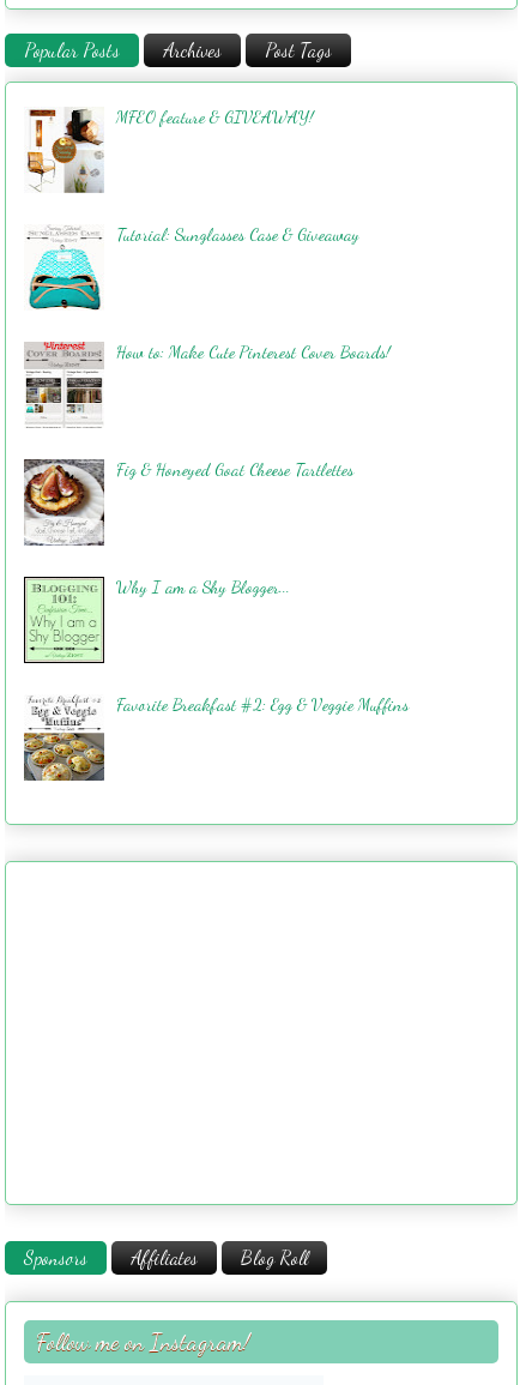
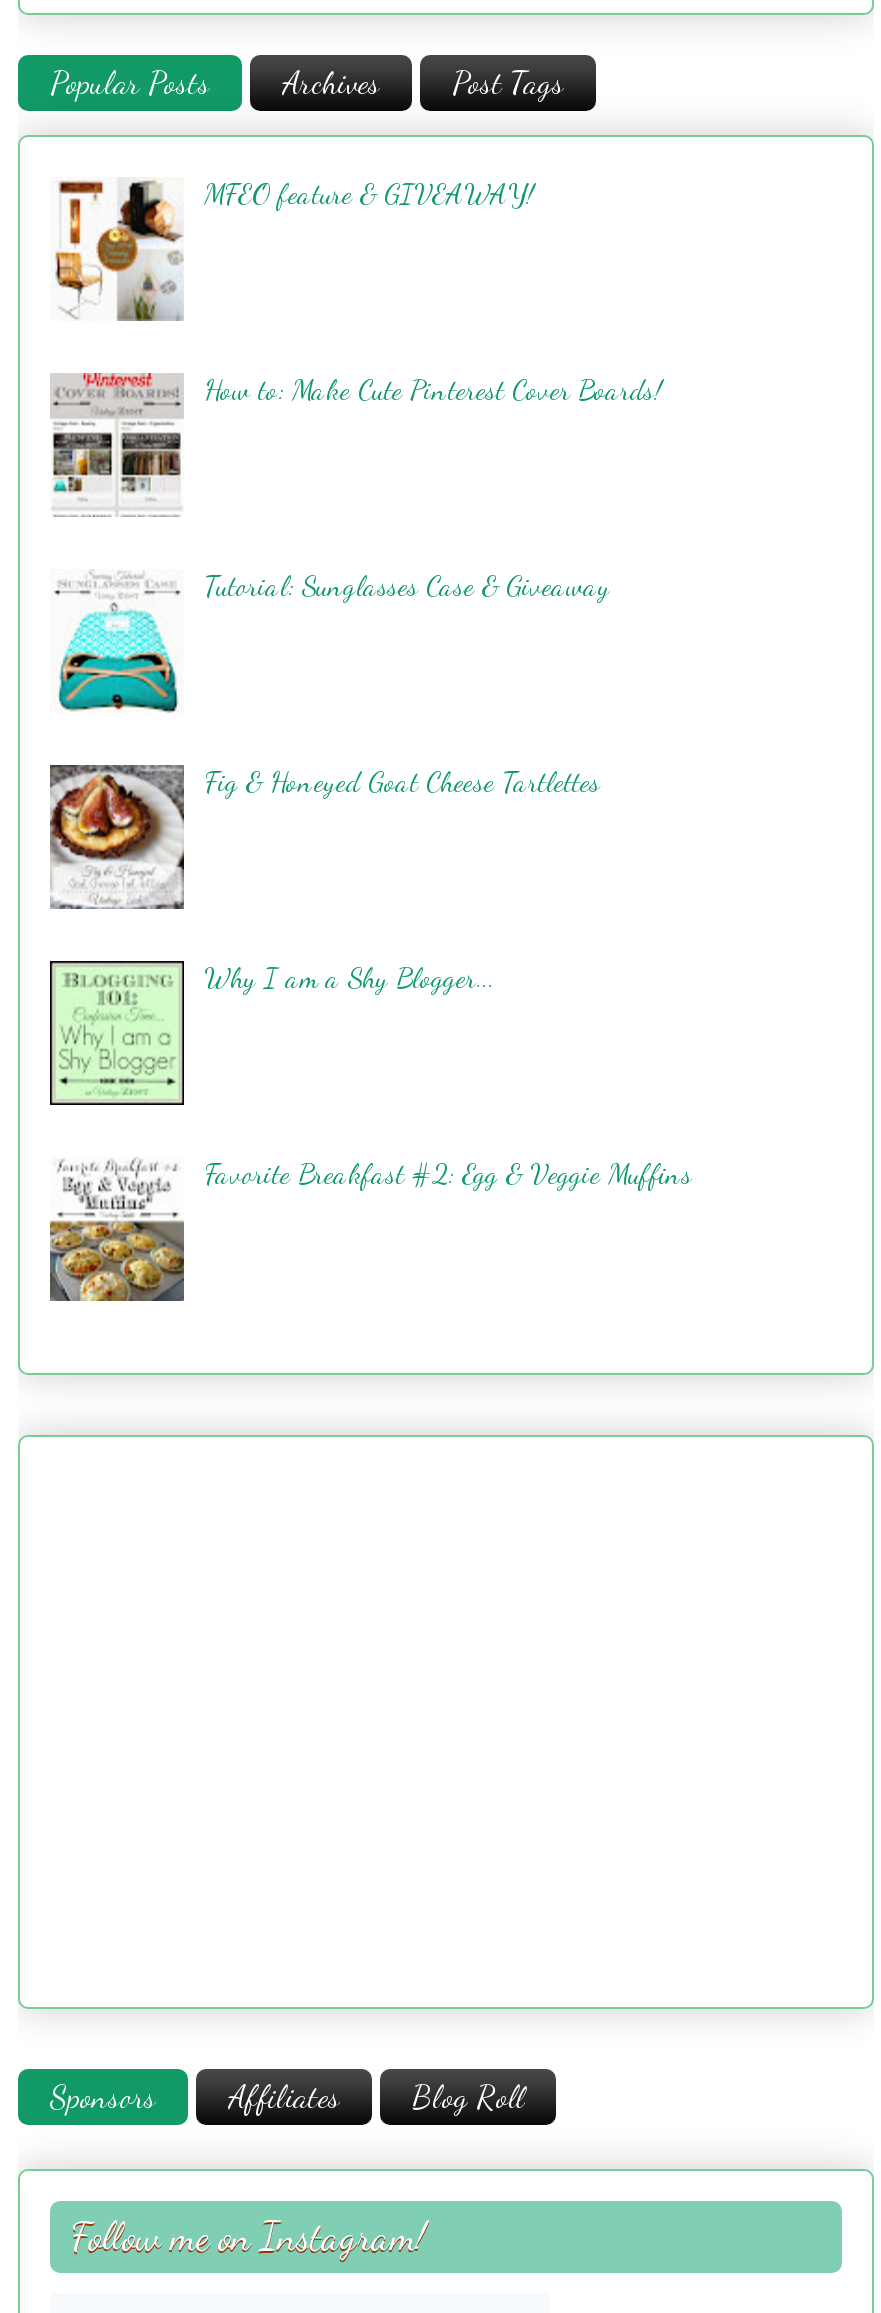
moved down: [image] | Tutorial: Sunglasses Case & Giveaway

moved up: [image] | How to: Make Cute Pinterest Cover Boards!
